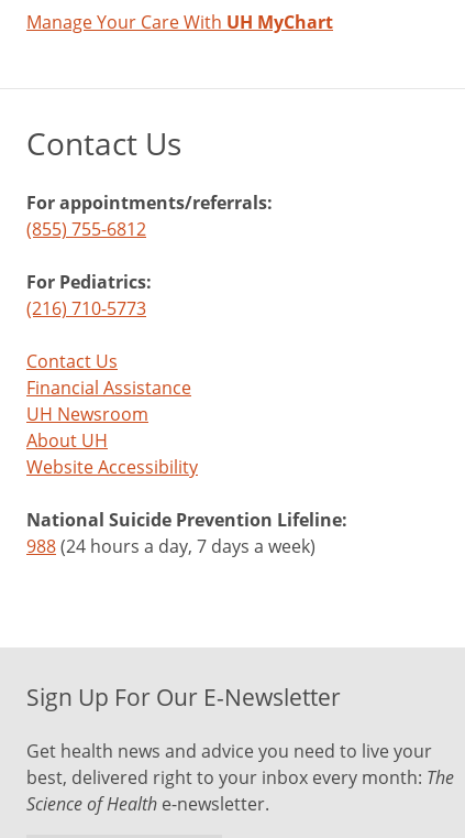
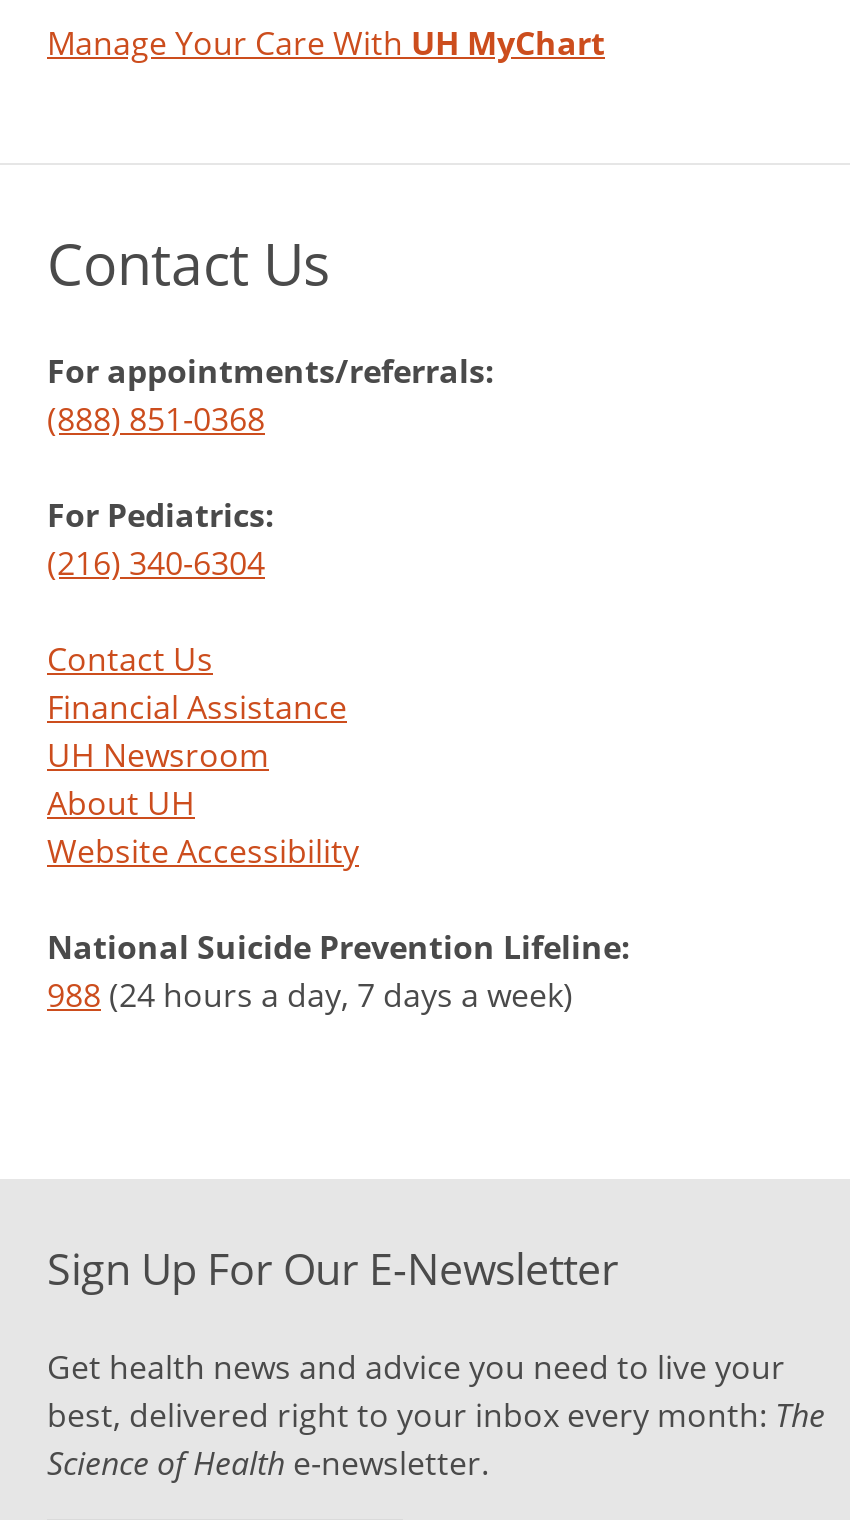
- (855) 755-6812
+ (888) 851-0368

- (216) 710-5773
+ (216) 340-6304
